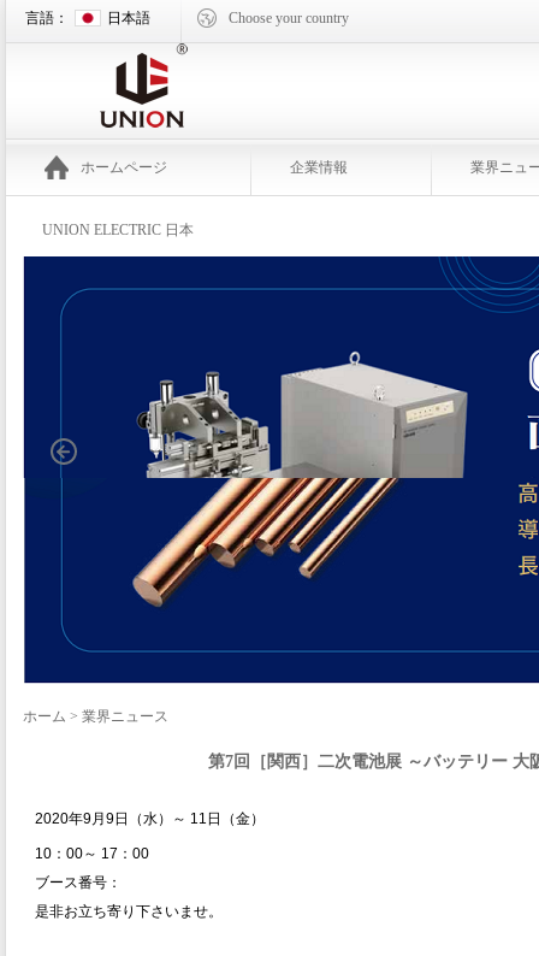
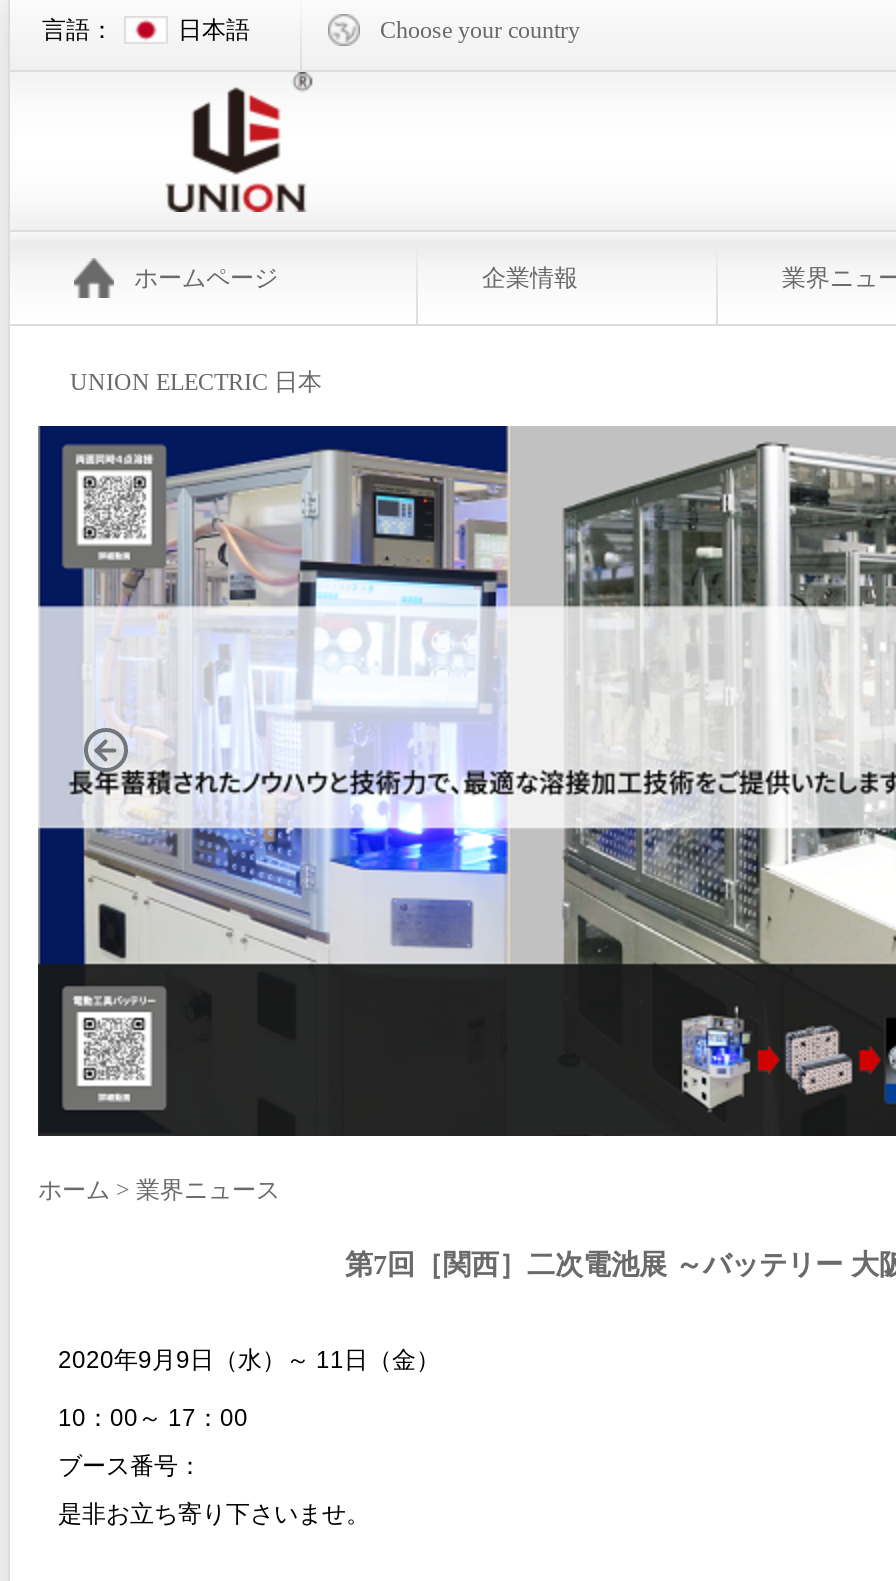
- [image]
+ [image]
